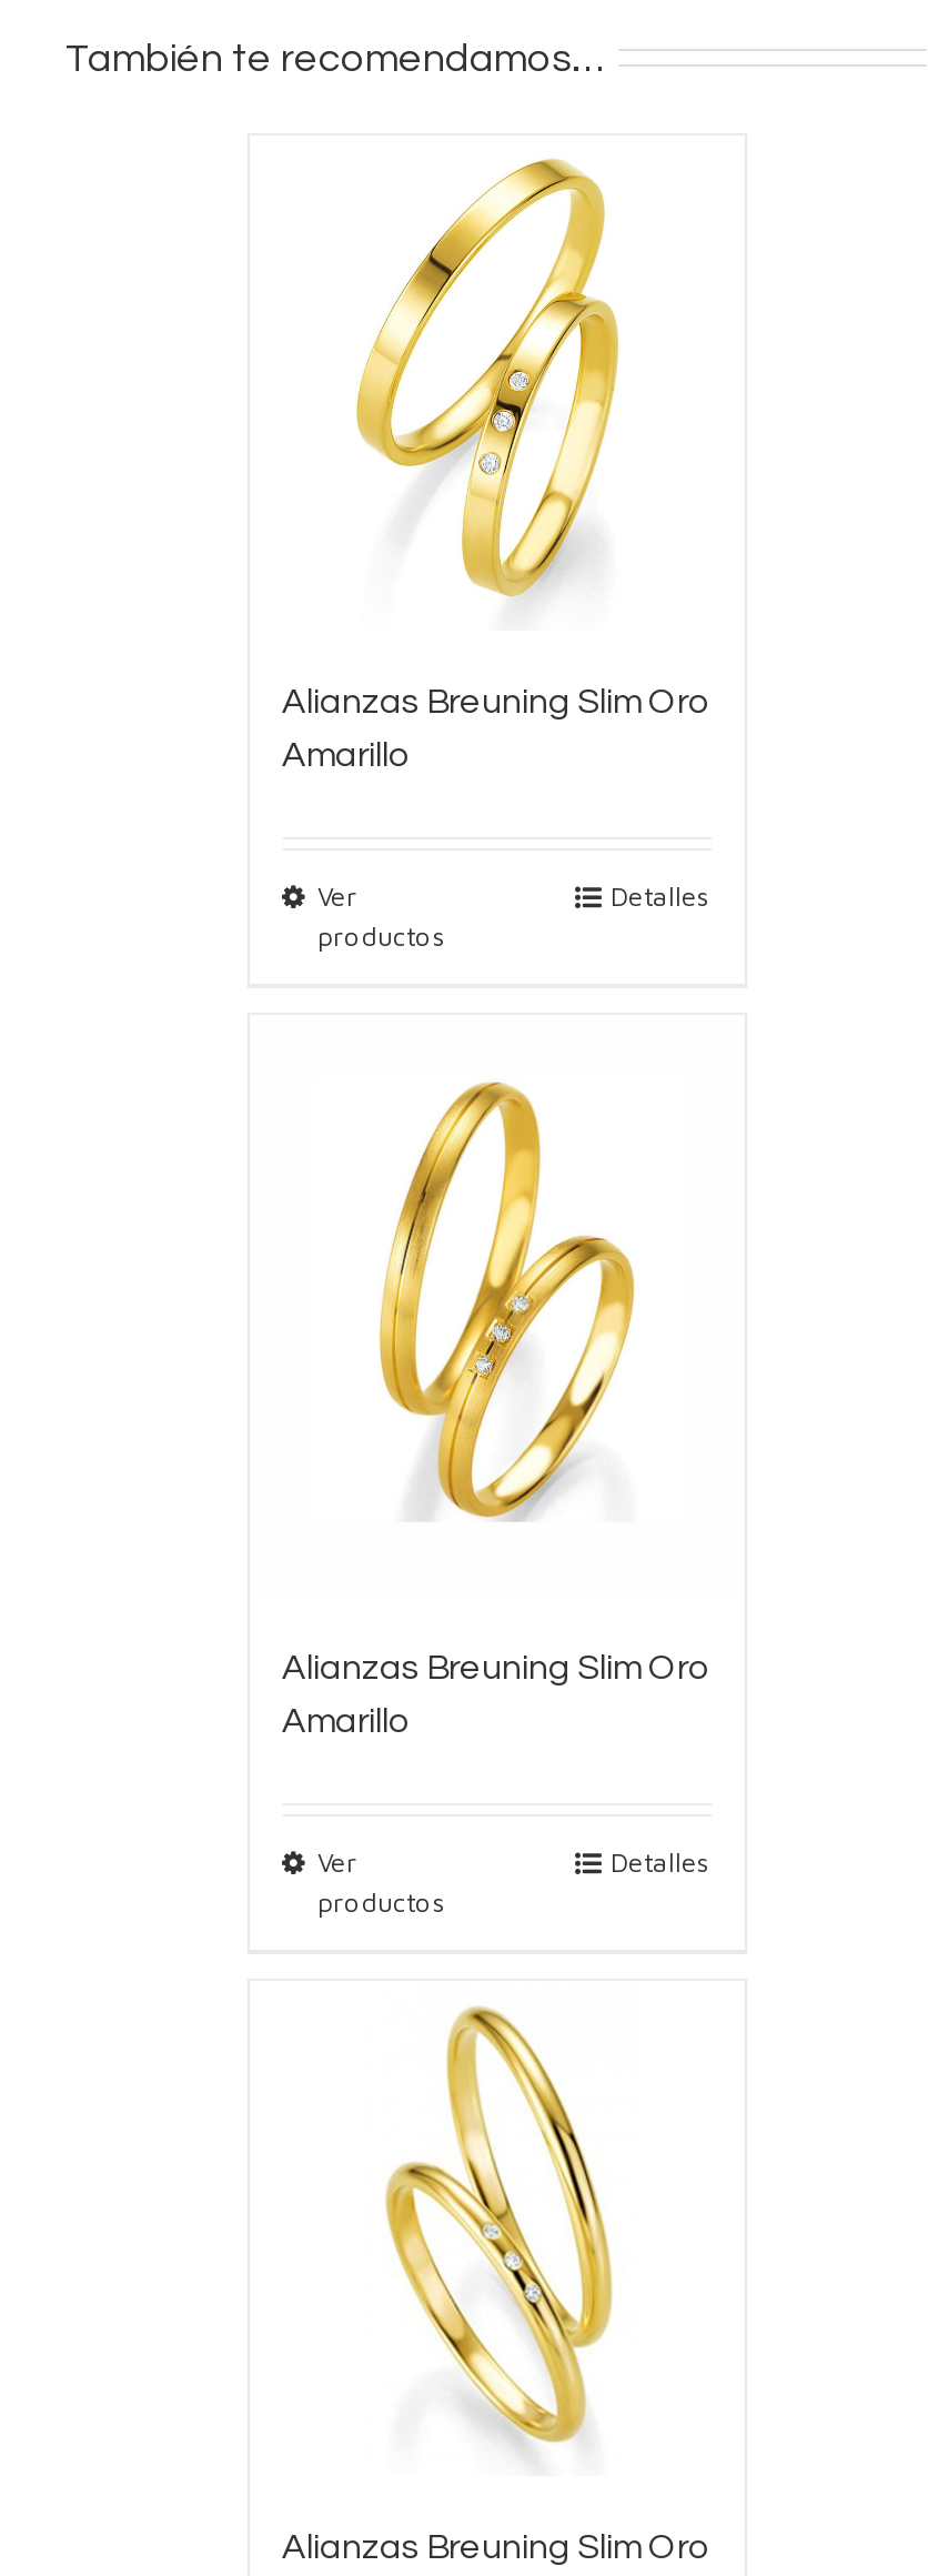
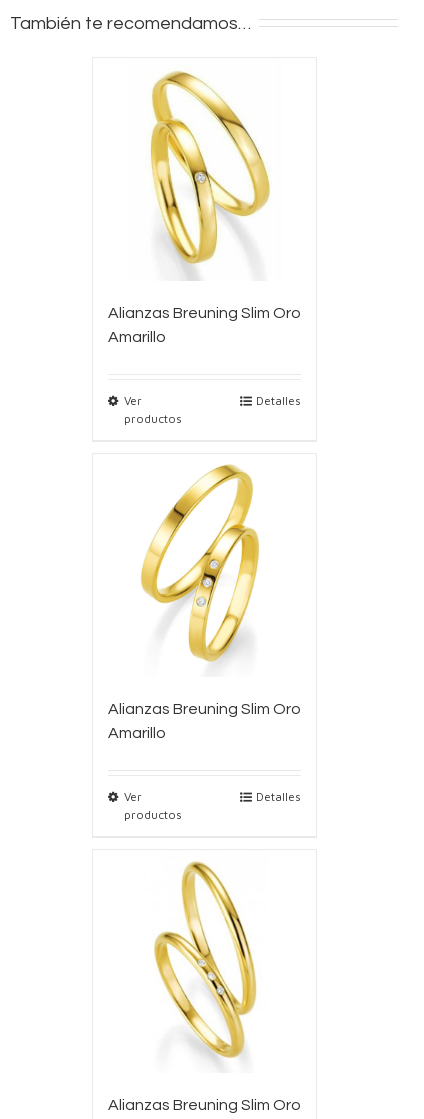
- [image]
+ [image]

- [image]
+ [image]
